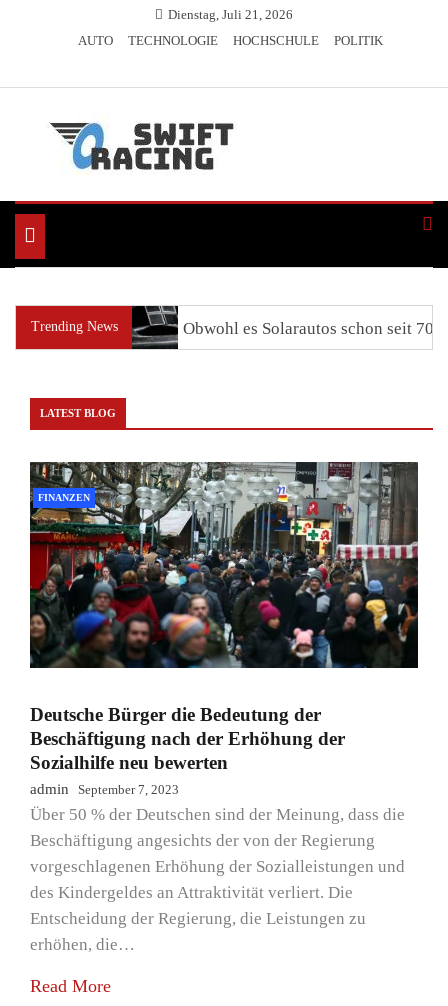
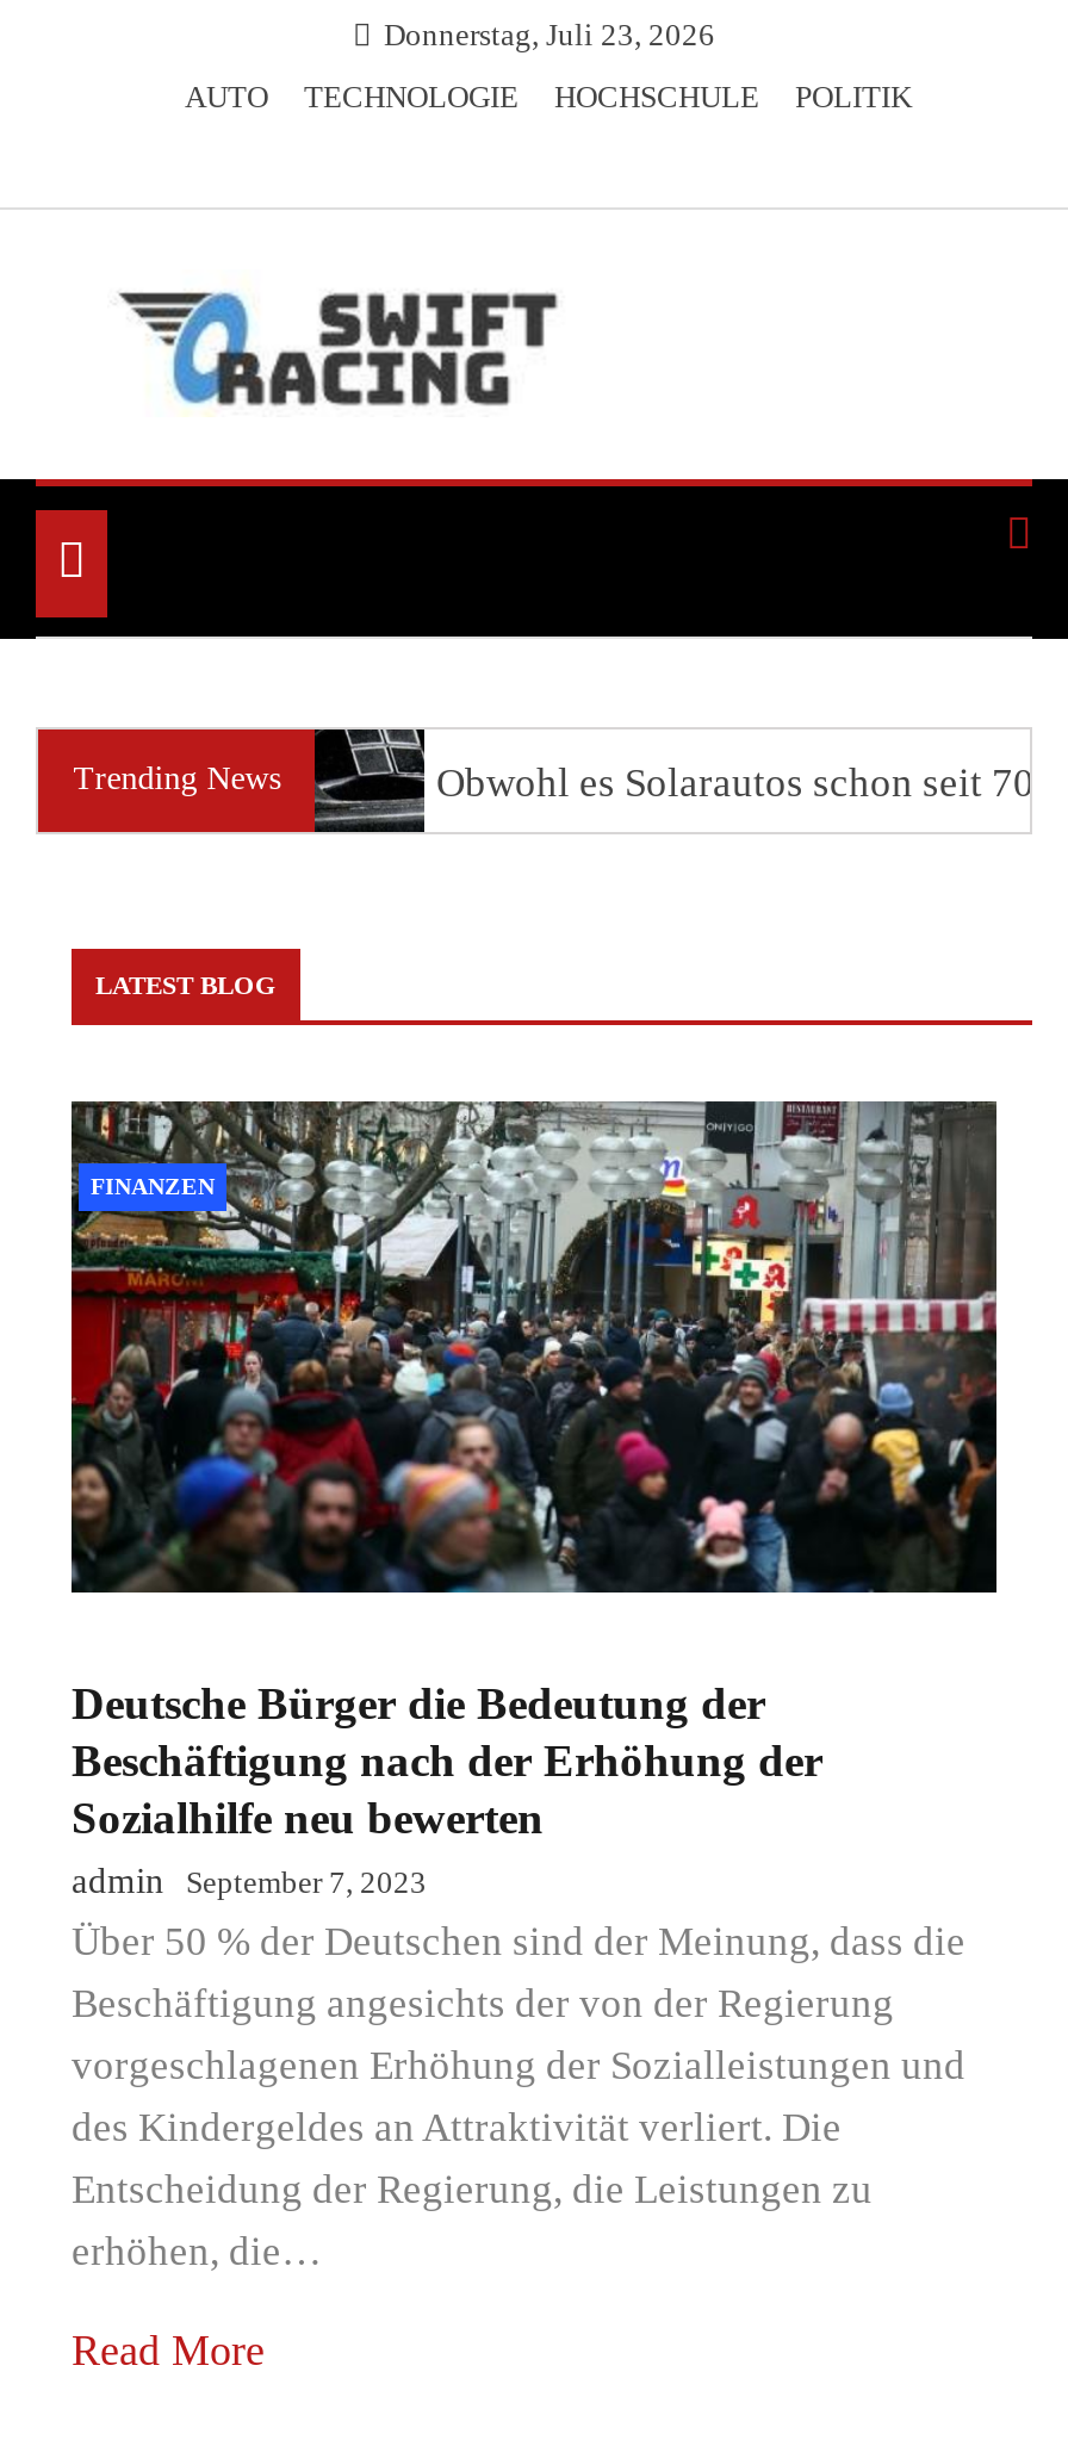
- Dienstag, Juli 21, 2026
+ Donnerstag, Juli 23, 2026
